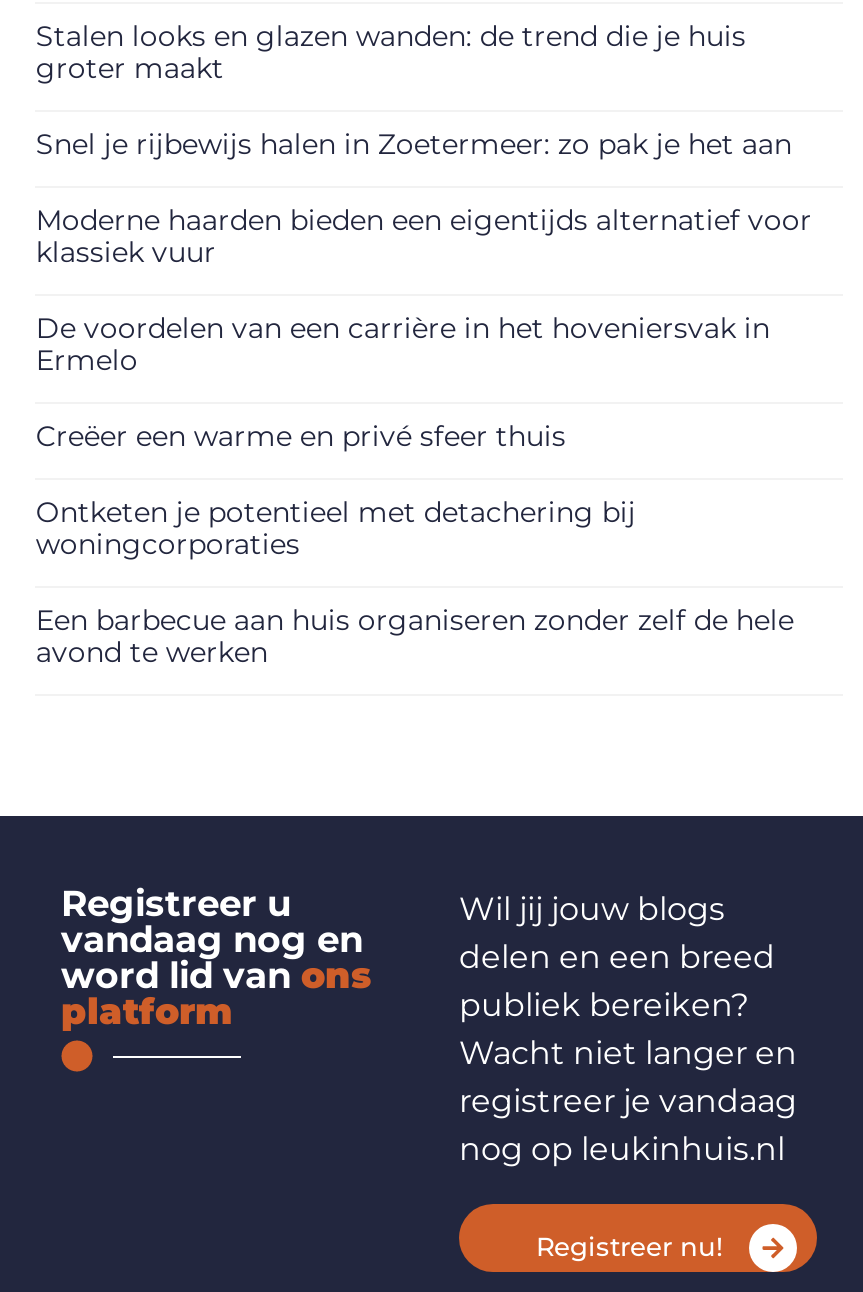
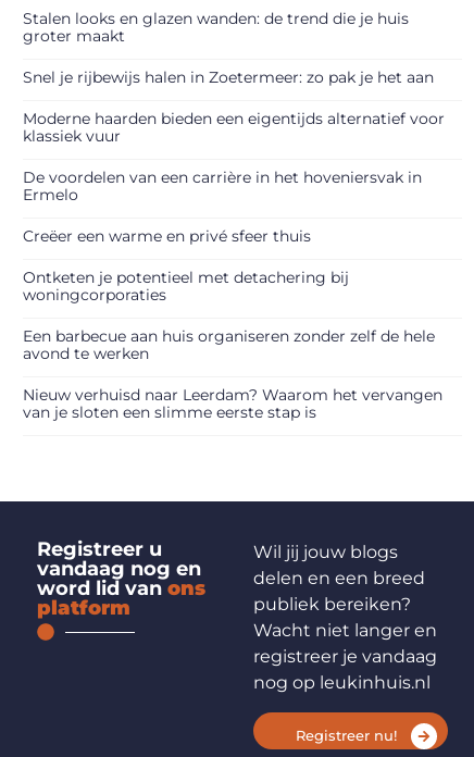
+ Nieuw verhuisd naar Leerdam? Waarom het vervangen
+ van je sloten een slimme eerste stap is
